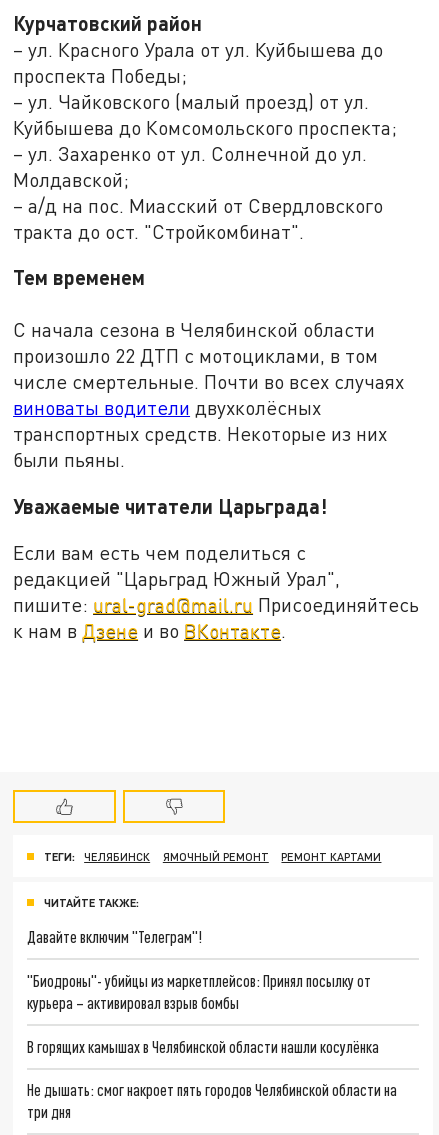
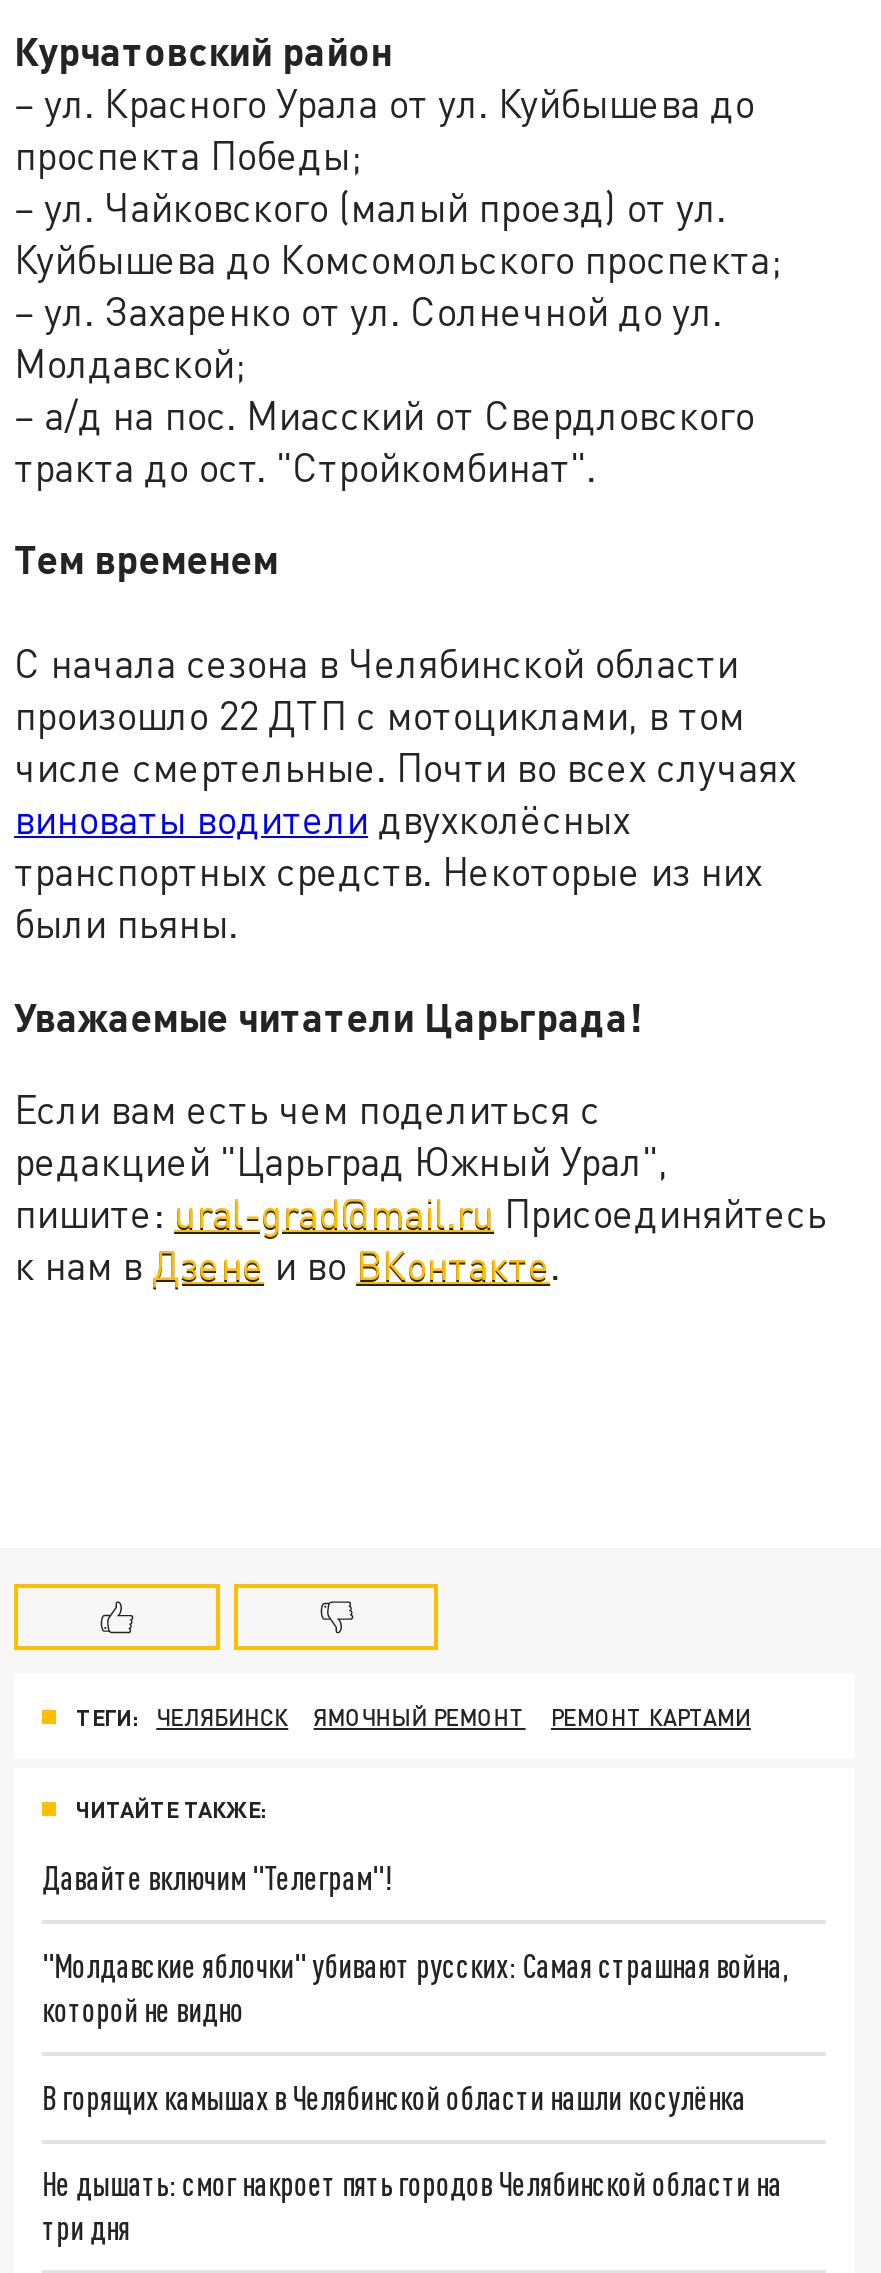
- "Биодроны"- убийцы из маркетплейсов: Принял посылку от
- курьера – активировал взрыв бомбы
+ "Молдавские яблочки" убивают русских: Самая страшная война,
+ которой не видно
